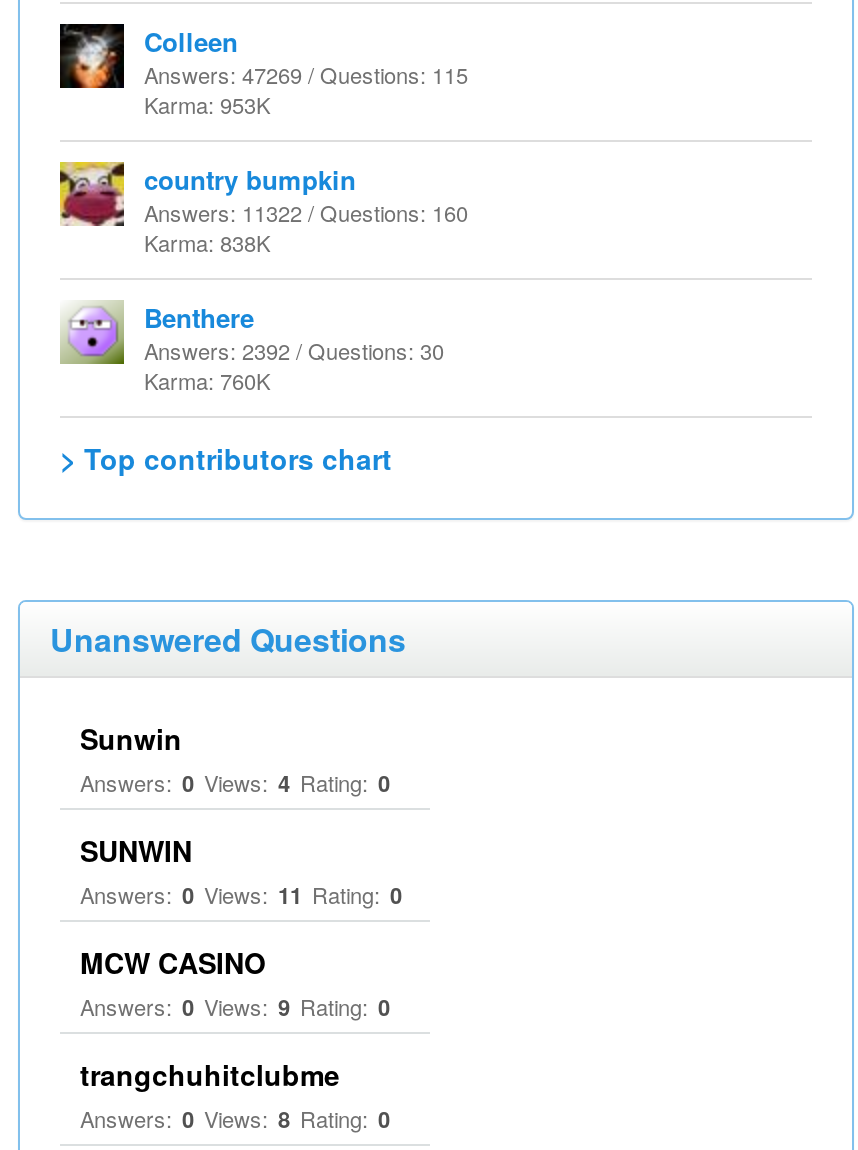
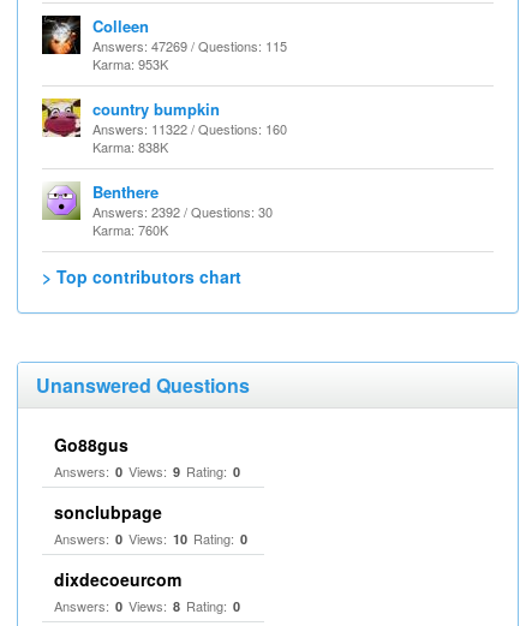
- Sunwin
- Answers: 0 Views: 4 Rating: 0
- SUNWIN
- Answers: 0 Views: 11 Rating: 0
- MCW CASINO
+ Go88gus

moved up: Answers: 0 Views: 9 Rating: 0

- trangchuhitclubme
+ sonclubpage
+ Answers: 0 Views: 10 Rating: 0
+ dixdecoeurcom
